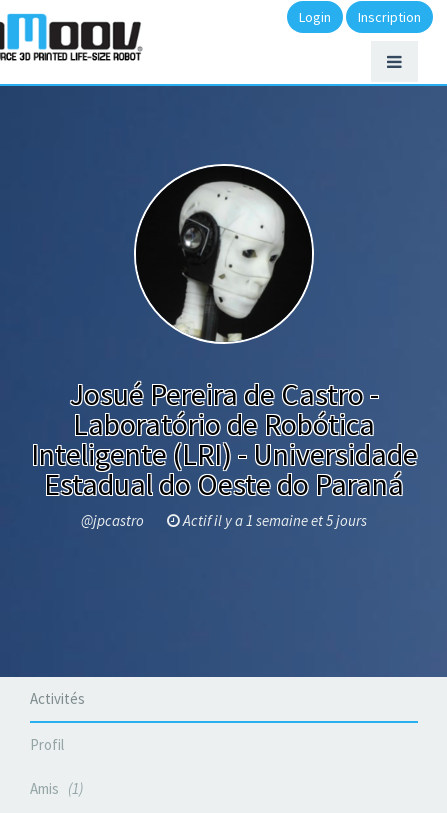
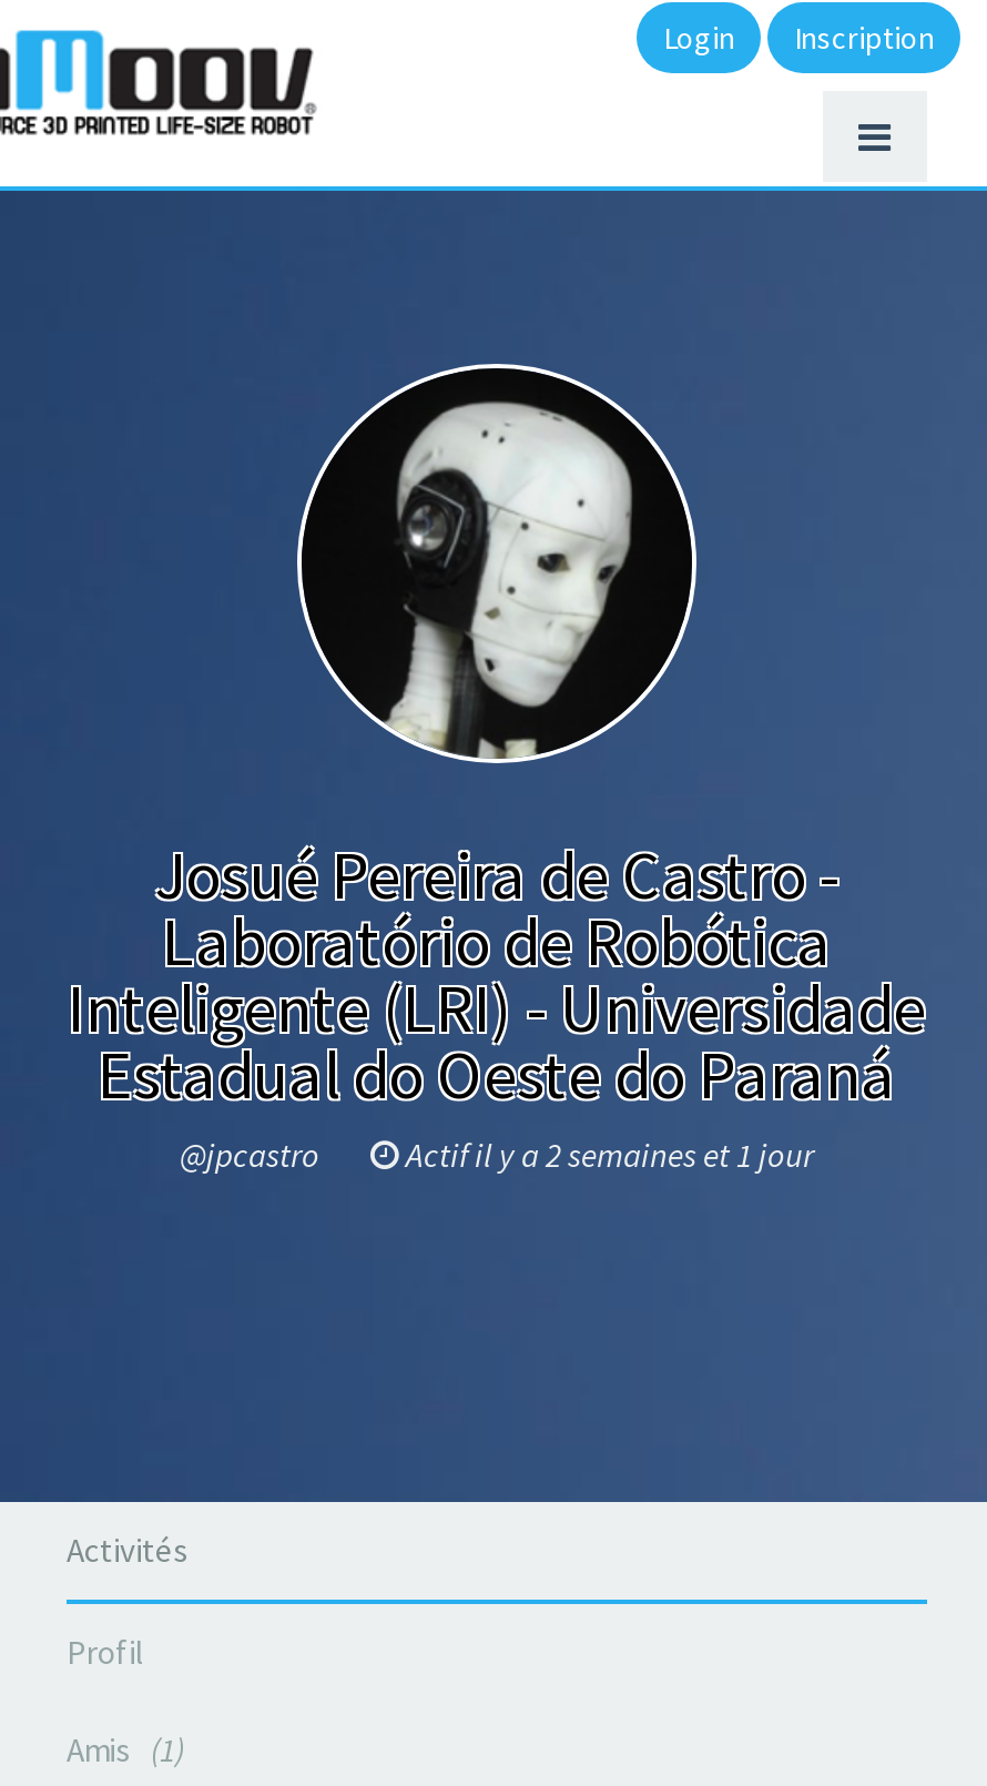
- Actif il y a 1 semaine et 5 jours
+ Actif il y a 2 semaines et 1 jour
